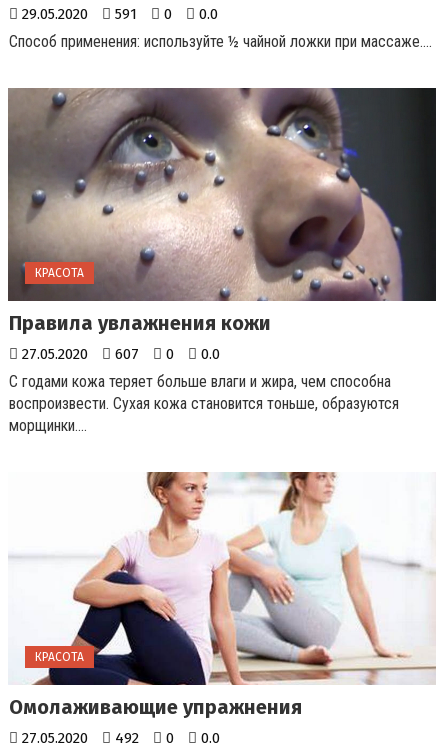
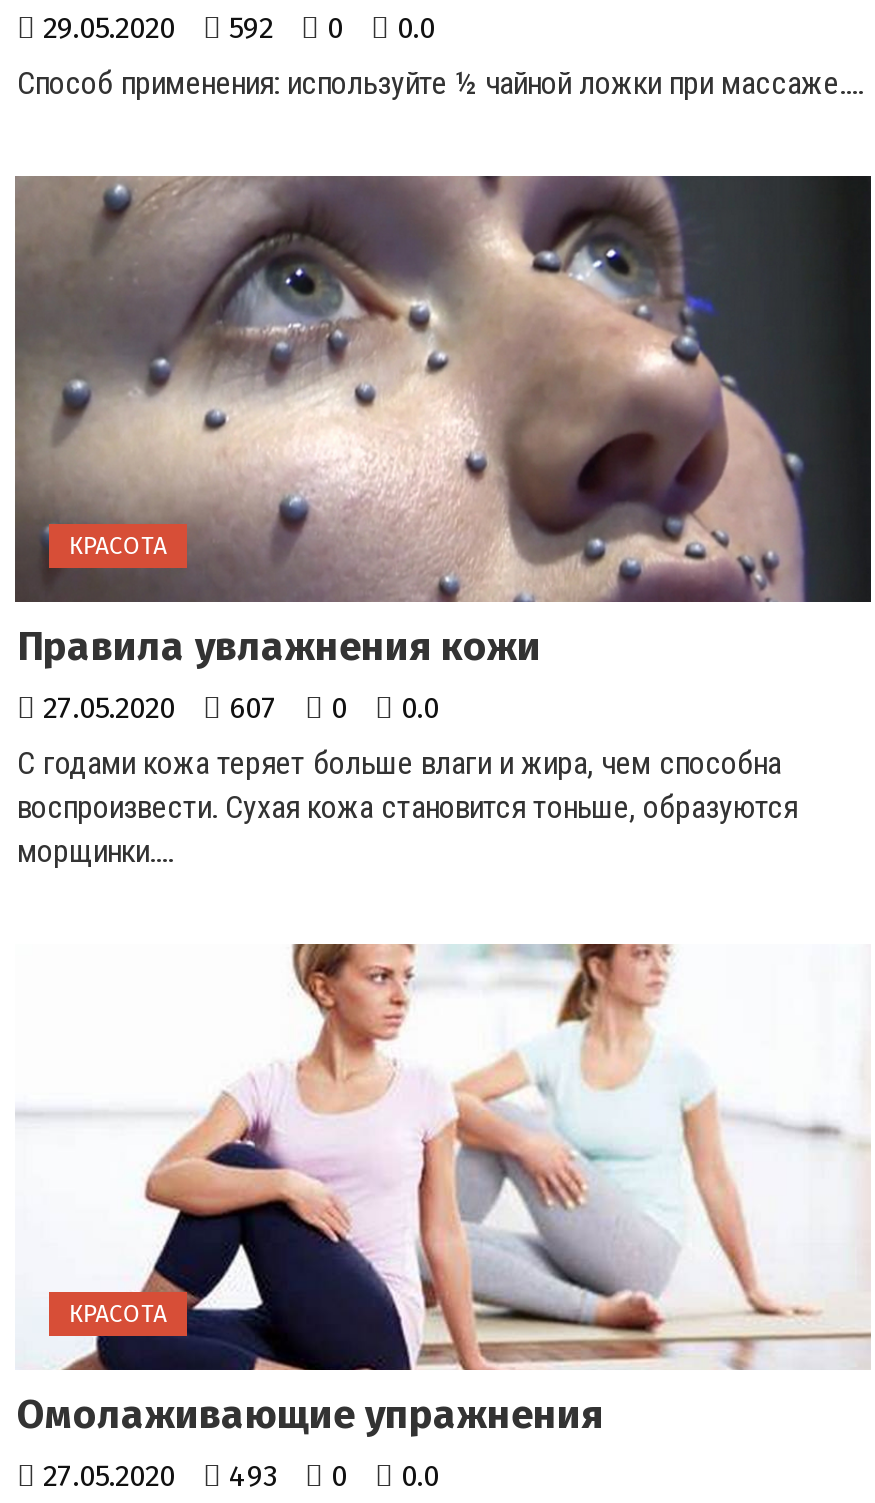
- 29.05.2020 591 0 0.0
+ 29.05.2020 592 0 0.0

- 27.05.2020 492 0 0.0
+ 27.05.2020 493 0 0.0
